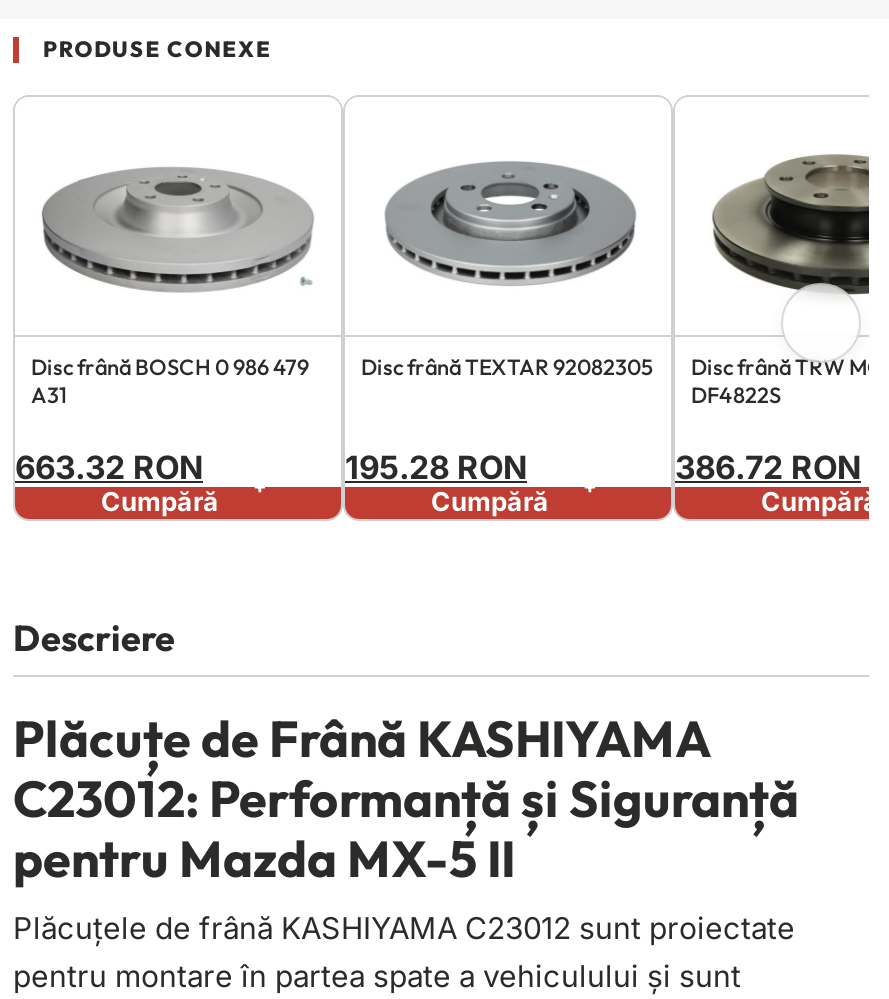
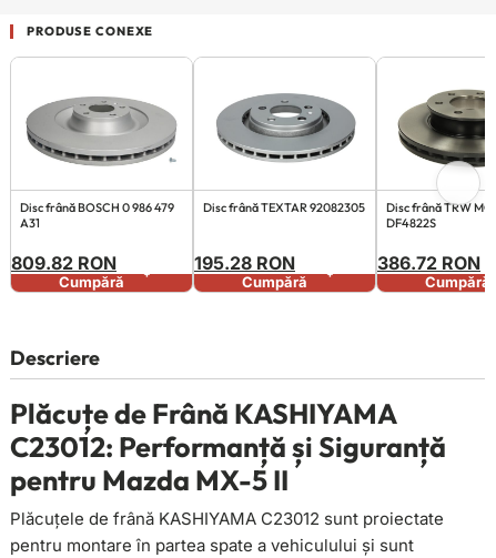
- 663.32 RON
+ 809.82 RON
